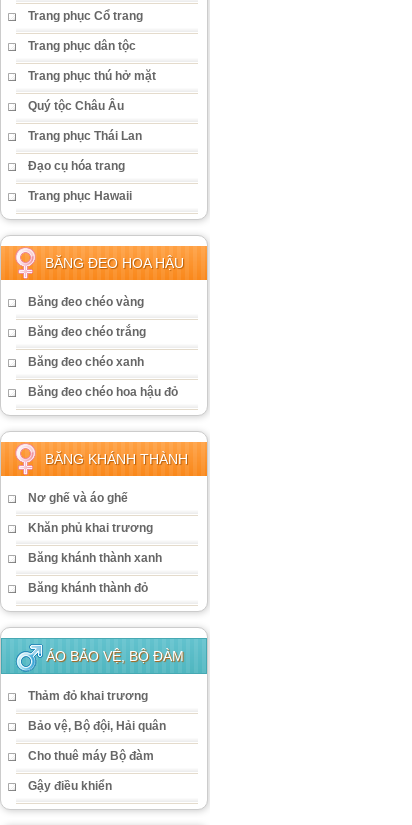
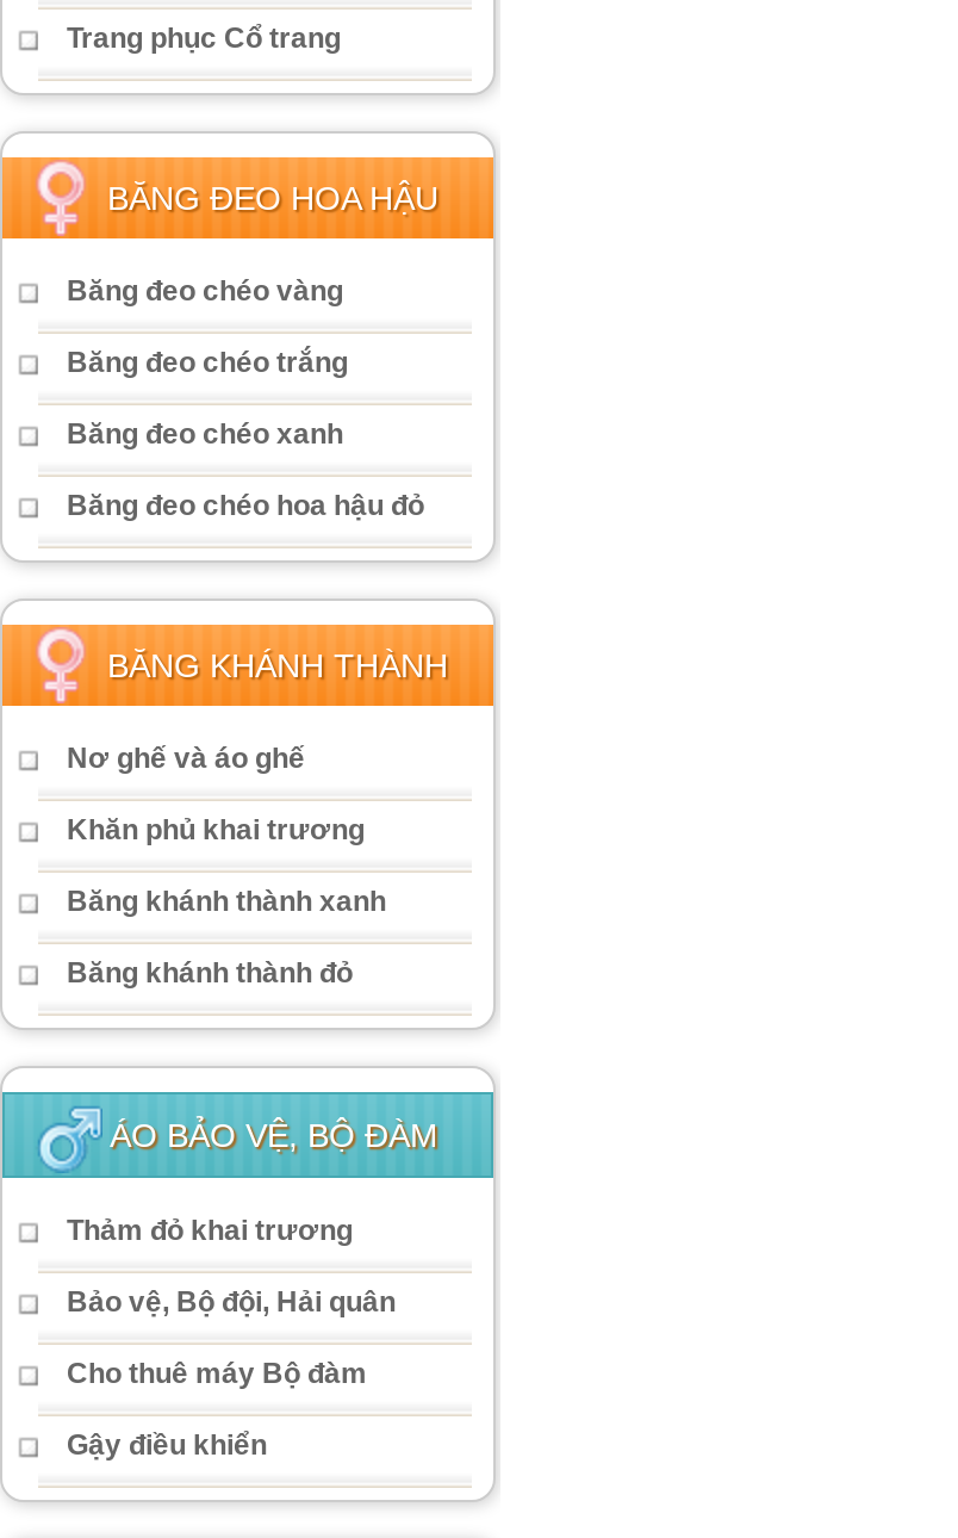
- Trang phục dân tộc
- Trang phục thú hở mặt
- Quý tộc Châu Âu
- Trang phục Thái Lan
- Đạo cụ hóa trang
- Trang phục Hawaii
